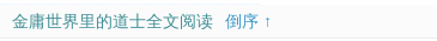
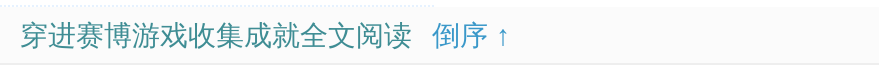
- 金庸世界里的道士全文阅读
+ 穿进赛博游戏收集成就全文阅读
